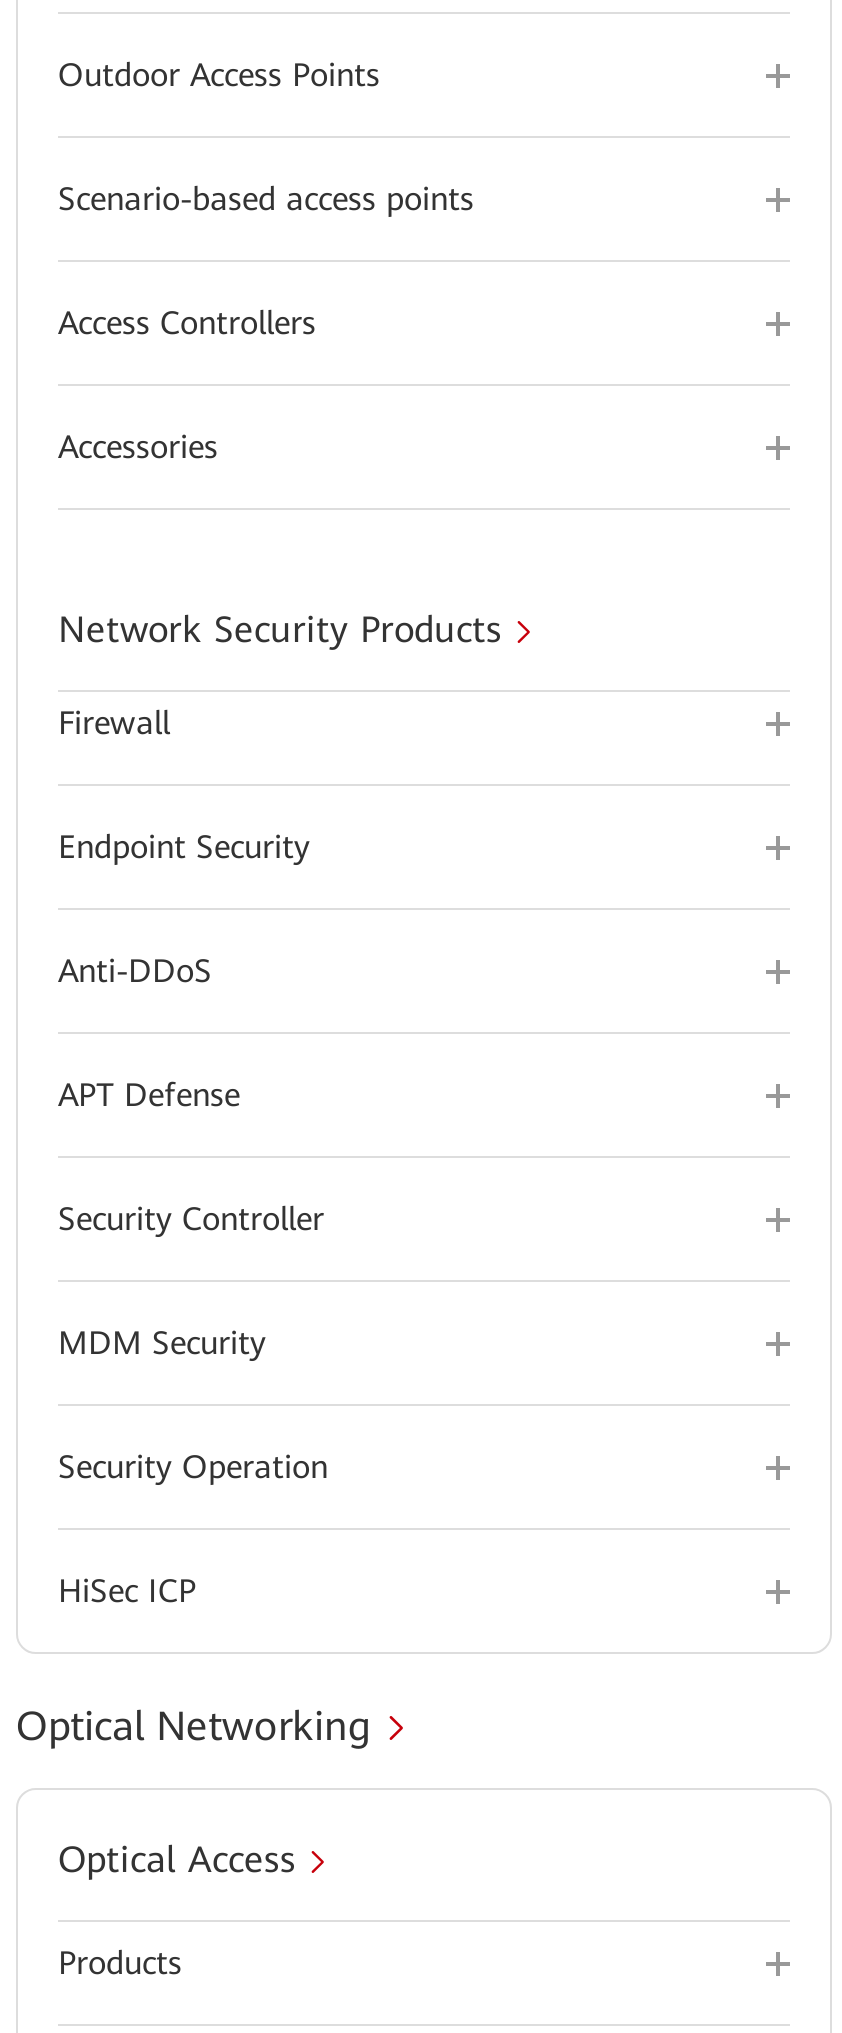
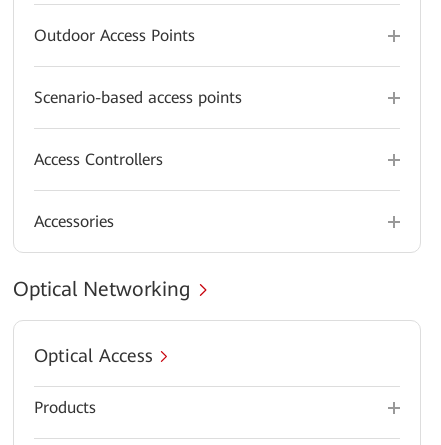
- Network Security Products
- Firewall
- Endpoint Security
- Anti-DDoS
- APT Defense
- Security Controller
- MDM Security
- Security Operation
- HiSec ICP
